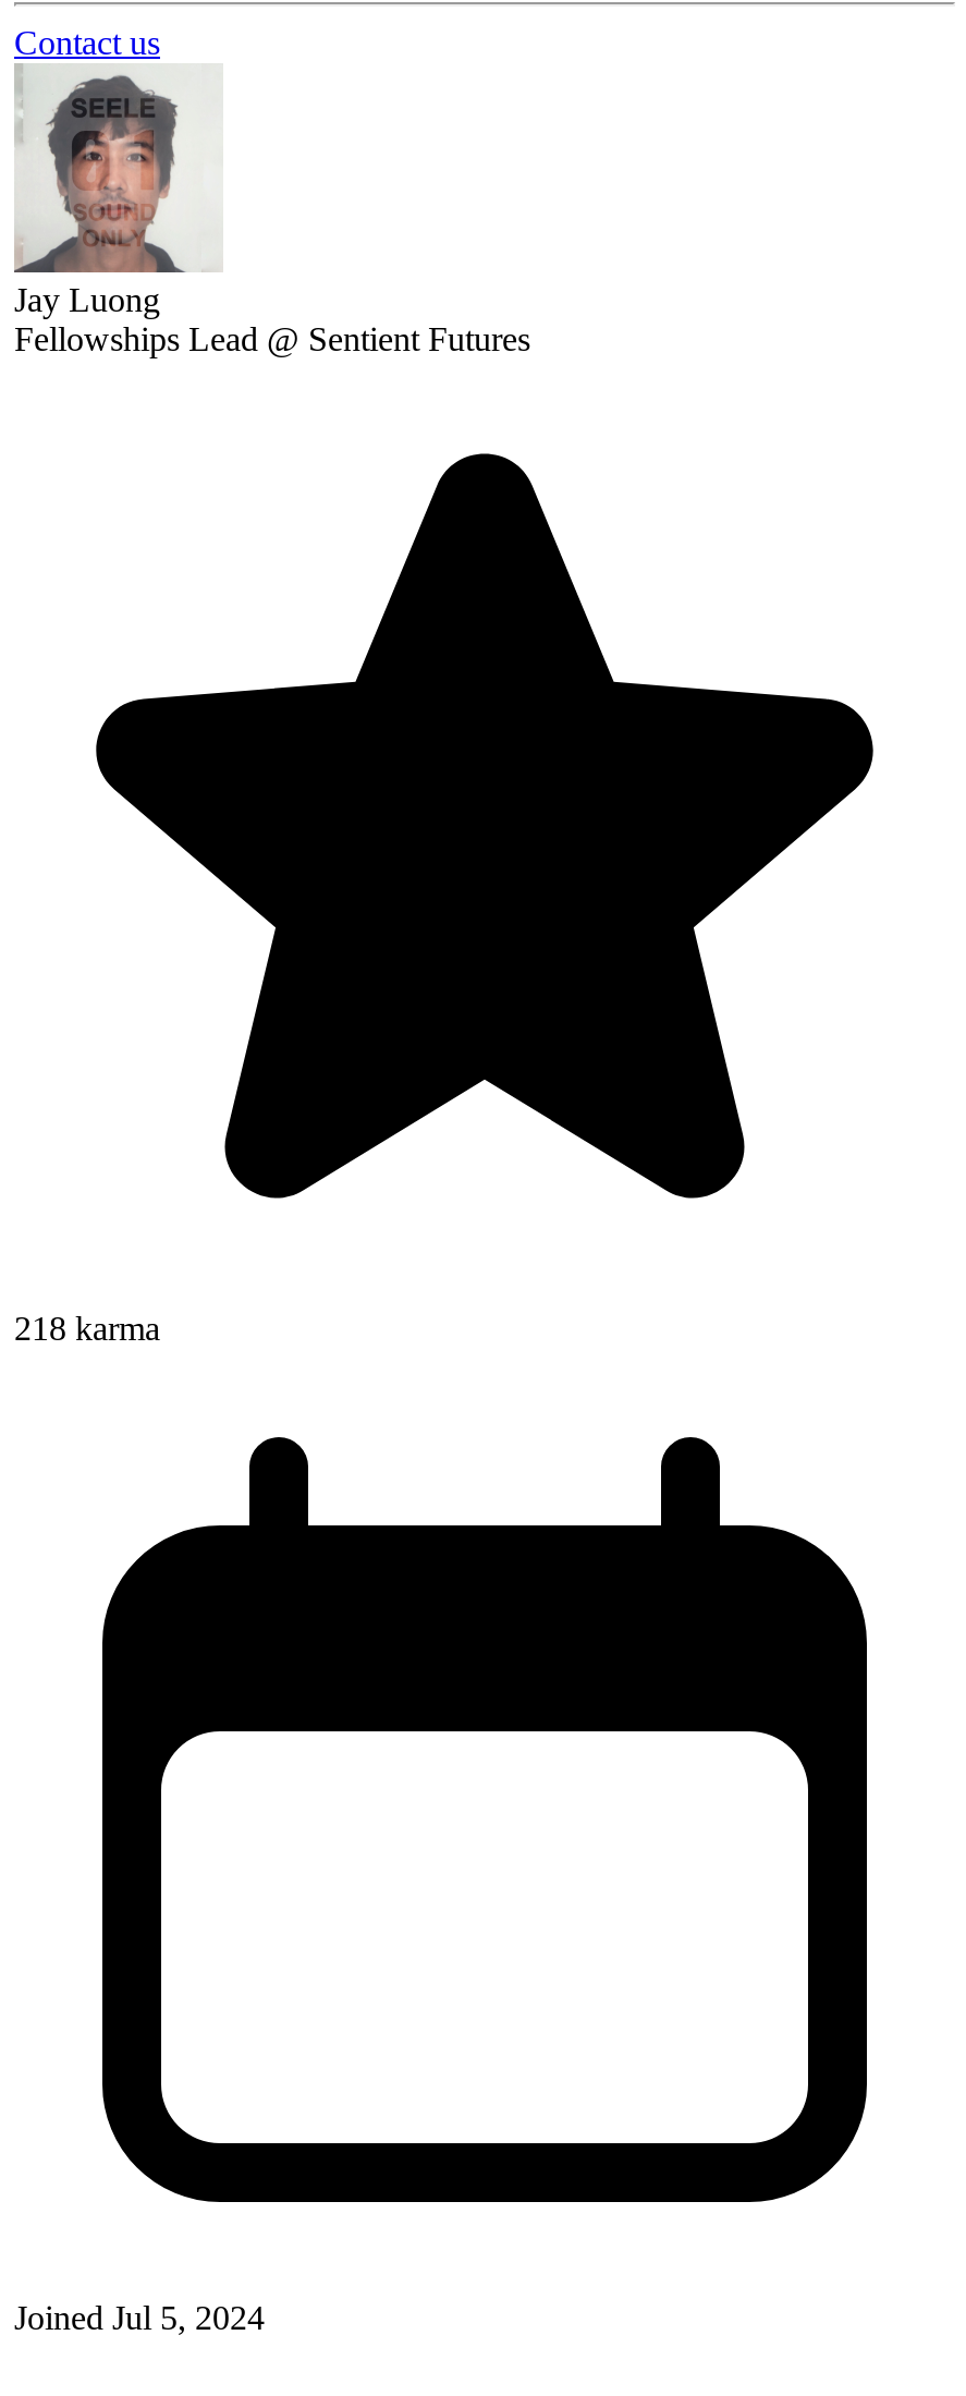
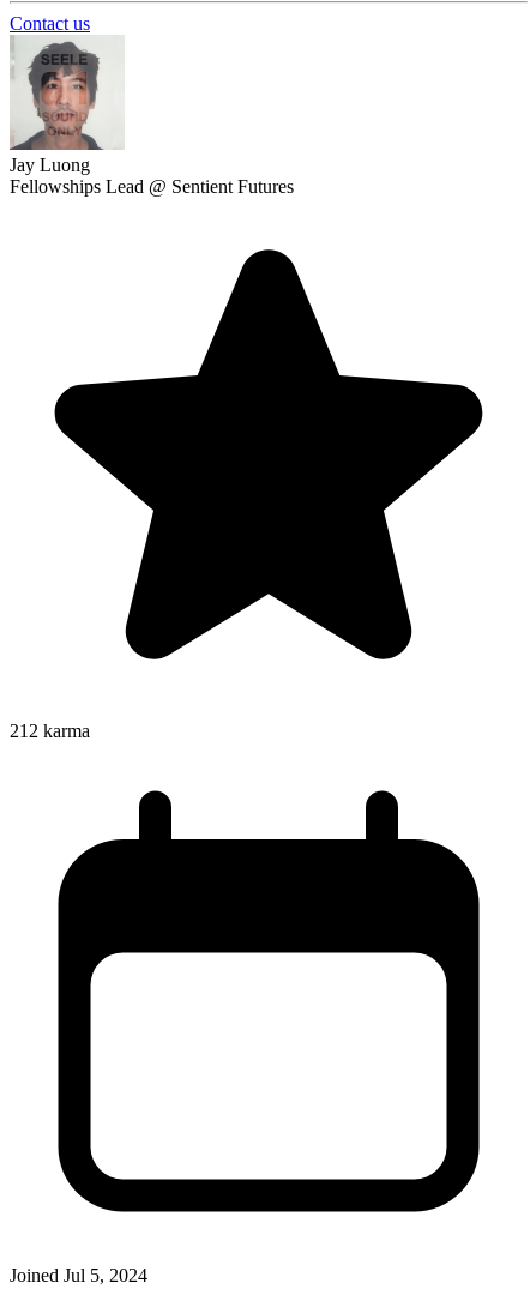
- 218 karma
+ 212 karma
